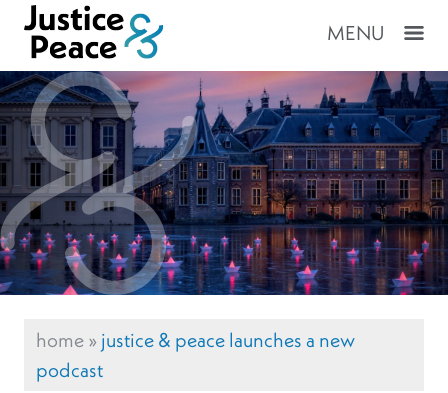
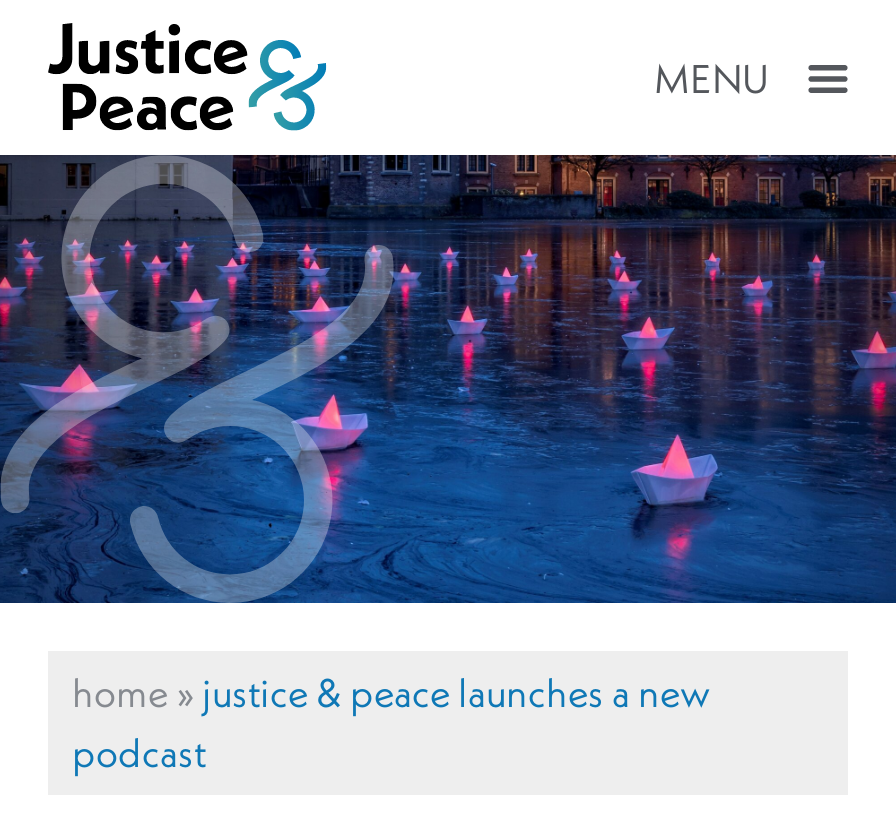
- [image]
+ [image]
